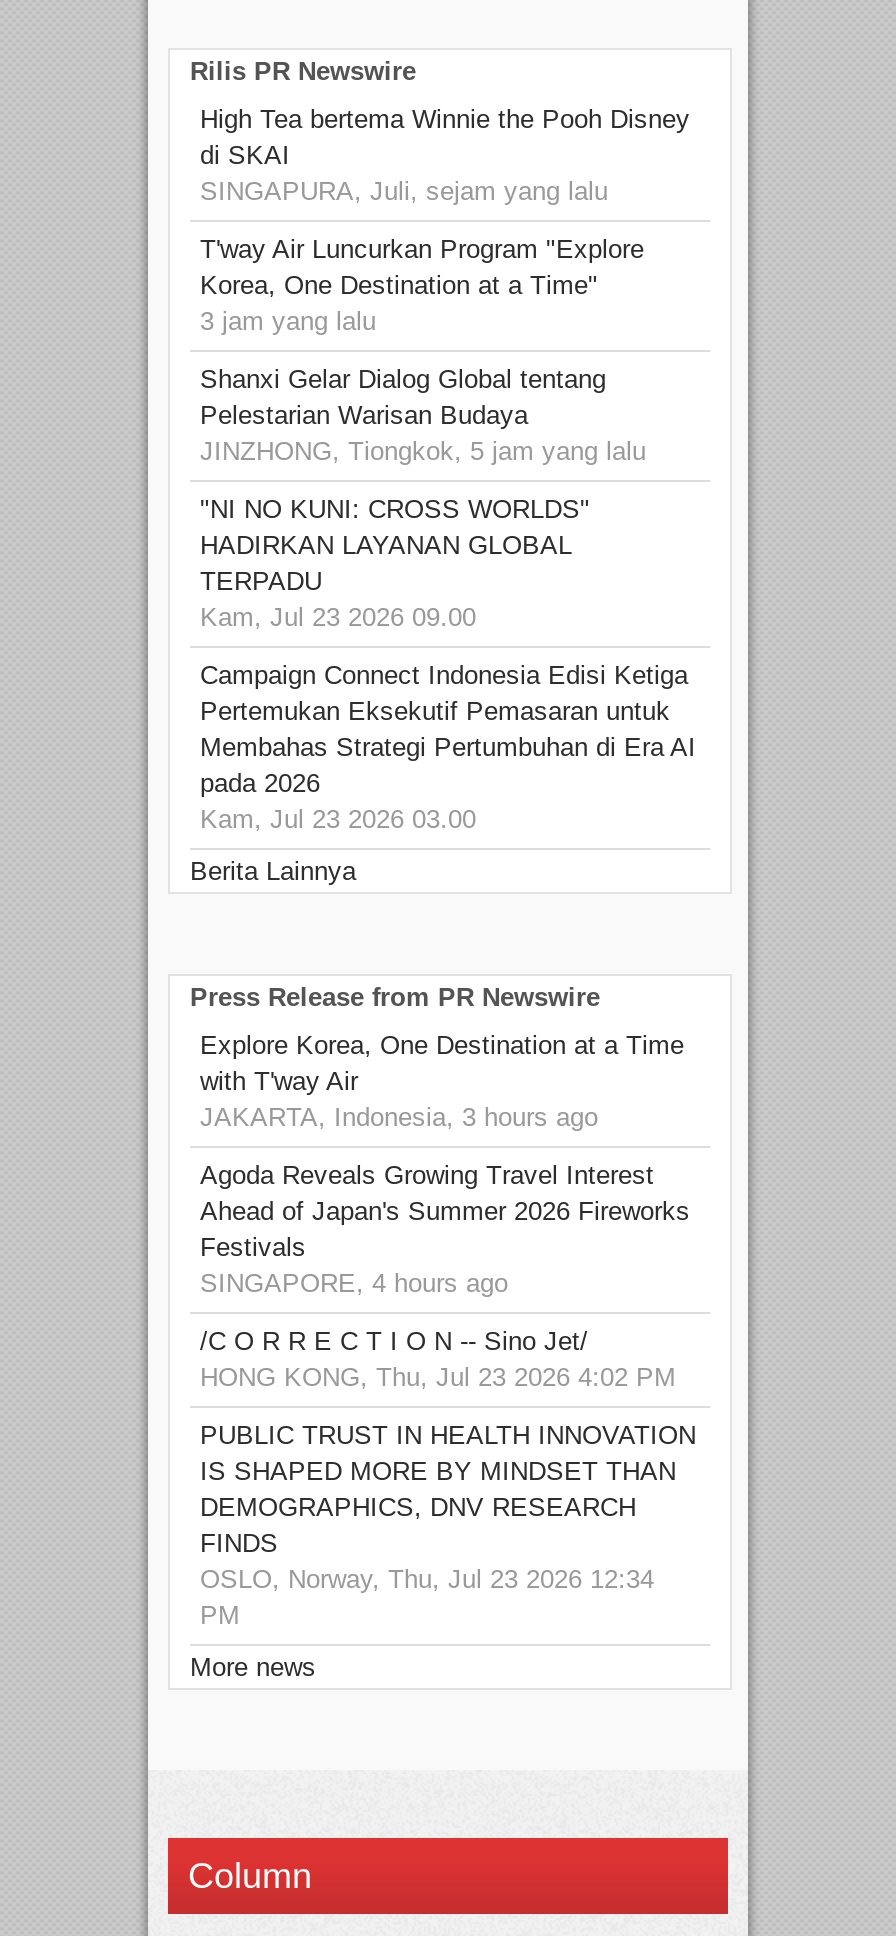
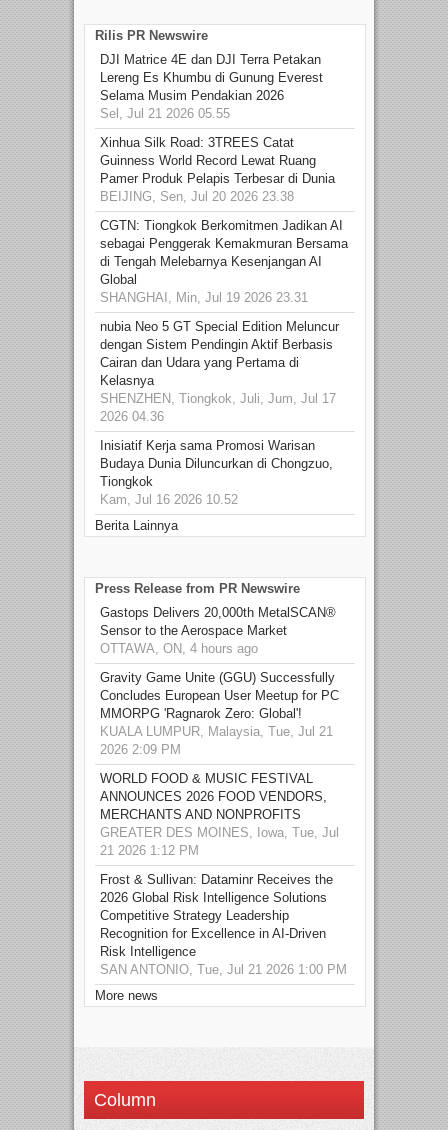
- High Tea bertema Winnie the Pooh Disney
- di SKAI
- SINGAPURA, Juli, sejam yang lalu
+ DJI Matrice 4E dan DJI Terra Petakan
+ Lereng Es Khumbu di Gunung Everest
+ Selama Musim Pendakian 2026
+ Sel, Jul 21 2026 05.55

- T'way Air Luncurkan Program "Explore
- Korea, One Destination at a Time"
- 3 jam yang lalu
+ Xinhua Silk Road: 3TREES Catat
+ Guinness World Record Lewat Ruang
+ Pamer Produk Pelapis Terbesar di Dunia
+ BEIJING, Sen, Jul 20 2026 23.38

- Shanxi Gelar Dialog Global tentang
- Pelestarian Warisan Budaya
- JINZHONG, Tiongkok, 5 jam yang lalu
+ CGTN: Tiongkok Berkomitmen Jadikan AI
+ sebagai Penggerak Kemakmuran Bersama
+ di Tengah Melebarnya Kesenjangan AI
+ Global
+ SHANGHAI, Min, Jul 19 2026 23.31

- "NI NO KUNI: CROSS WORLDS"
- HADIRKAN LAYANAN GLOBAL
- TERPADU
- Kam, Jul 23 2026 09.00
+ nubia Neo 5 GT Special Edition Meluncur
+ dengan Sistem Pendingin Aktif Berbasis
+ Cairan dan Udara yang Pertama di
+ Kelasnya
+ SHENZHEN, Tiongkok, Juli, Jum, Jul 17
+ 2026 04.36

- Campaign Connect Indonesia Edisi Ketiga
- Pertemukan Eksekutif Pemasaran untuk
- Membahas Strategi Pertumbuhan di Era AI
- pada 2026
- Kam, Jul 23 2026 03.00
+ Inisiatif Kerja sama Promosi Warisan
+ Budaya Dunia Diluncurkan di Chongzuo,
+ Tiongkok
+ Kam, Jul 16 2026 10.52

- Explore Korea, One Destination at a Time
- with T'way Air
- JAKARTA, Indonesia, 3 hours ago
+ Gastops Delivers 20,000th MetalSCAN®
+ Sensor to the Aerospace Market
+ OTTAWA, ON, 4 hours ago

- Agoda Reveals Growing Travel Interest
- Ahead of Japan's Summer 2026 Fireworks
- Festivals
- SINGAPORE, 4 hours ago
+ Gravity Game Unite (GGU) Successfully
+ Concludes European User Meetup for PC
+ MMORPG 'Ragnarok Zero: Global'!
+ KUALA LUMPUR, Malaysia, Tue, Jul 21
+ 2026 2:09 PM

- /C O R R E C T I O N -- Sino Jet/
- HONG KONG, Thu, Jul 23 2026 4:02 PM
+ WORLD FOOD & MUSIC FESTIVAL
+ ANNOUNCES 2026 FOOD VENDORS,
+ MERCHANTS AND NONPROFITS
+ GREATER DES MOINES, Iowa, Tue, Jul
+ 21 2026 1:12 PM

- PUBLIC TRUST IN HEALTH INNOVATION
- IS SHAPED MORE BY MINDSET THAN
- DEMOGRAPHICS, DNV RESEARCH
- FINDS
- OSLO, Norway, Thu, Jul 23 2026 12:34
- PM
+ Frost & Sullivan: Dataminr Receives the
+ 2026 Global Risk Intelligence Solutions
+ Competitive Strategy Leadership
+ Recognition for Excellence in AI-Driven
+ Risk Intelligence
+ SAN ANTONIO, Tue, Jul 21 2026 1:00 PM
